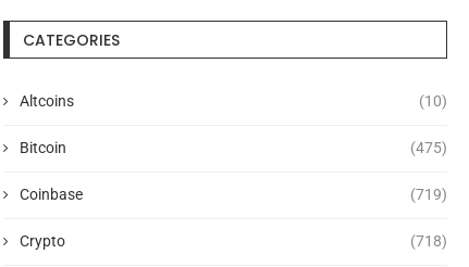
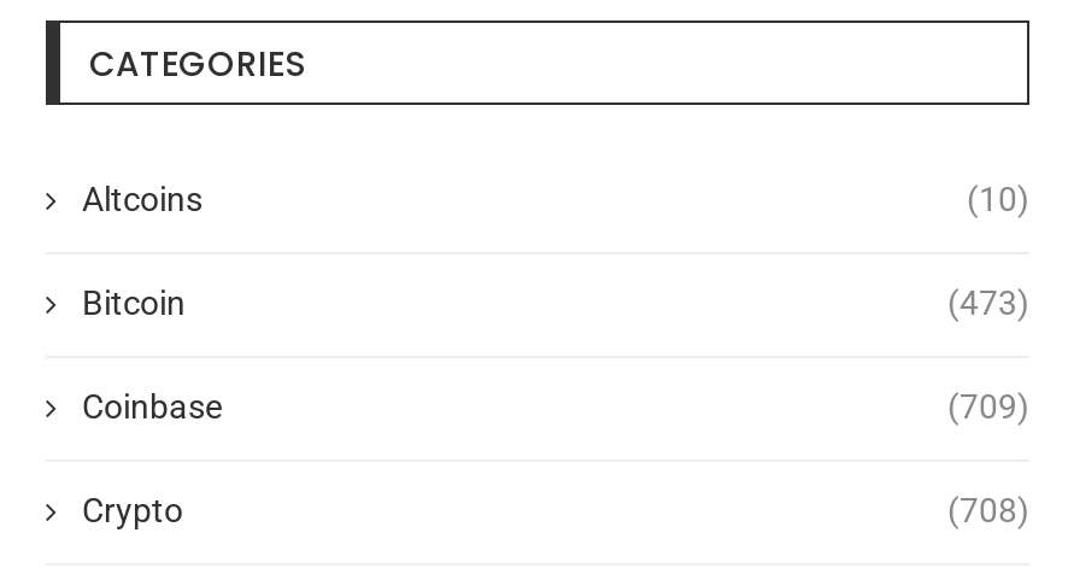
- (475)
+ (473)

- (719)
+ (709)

- (718)
+ (708)
